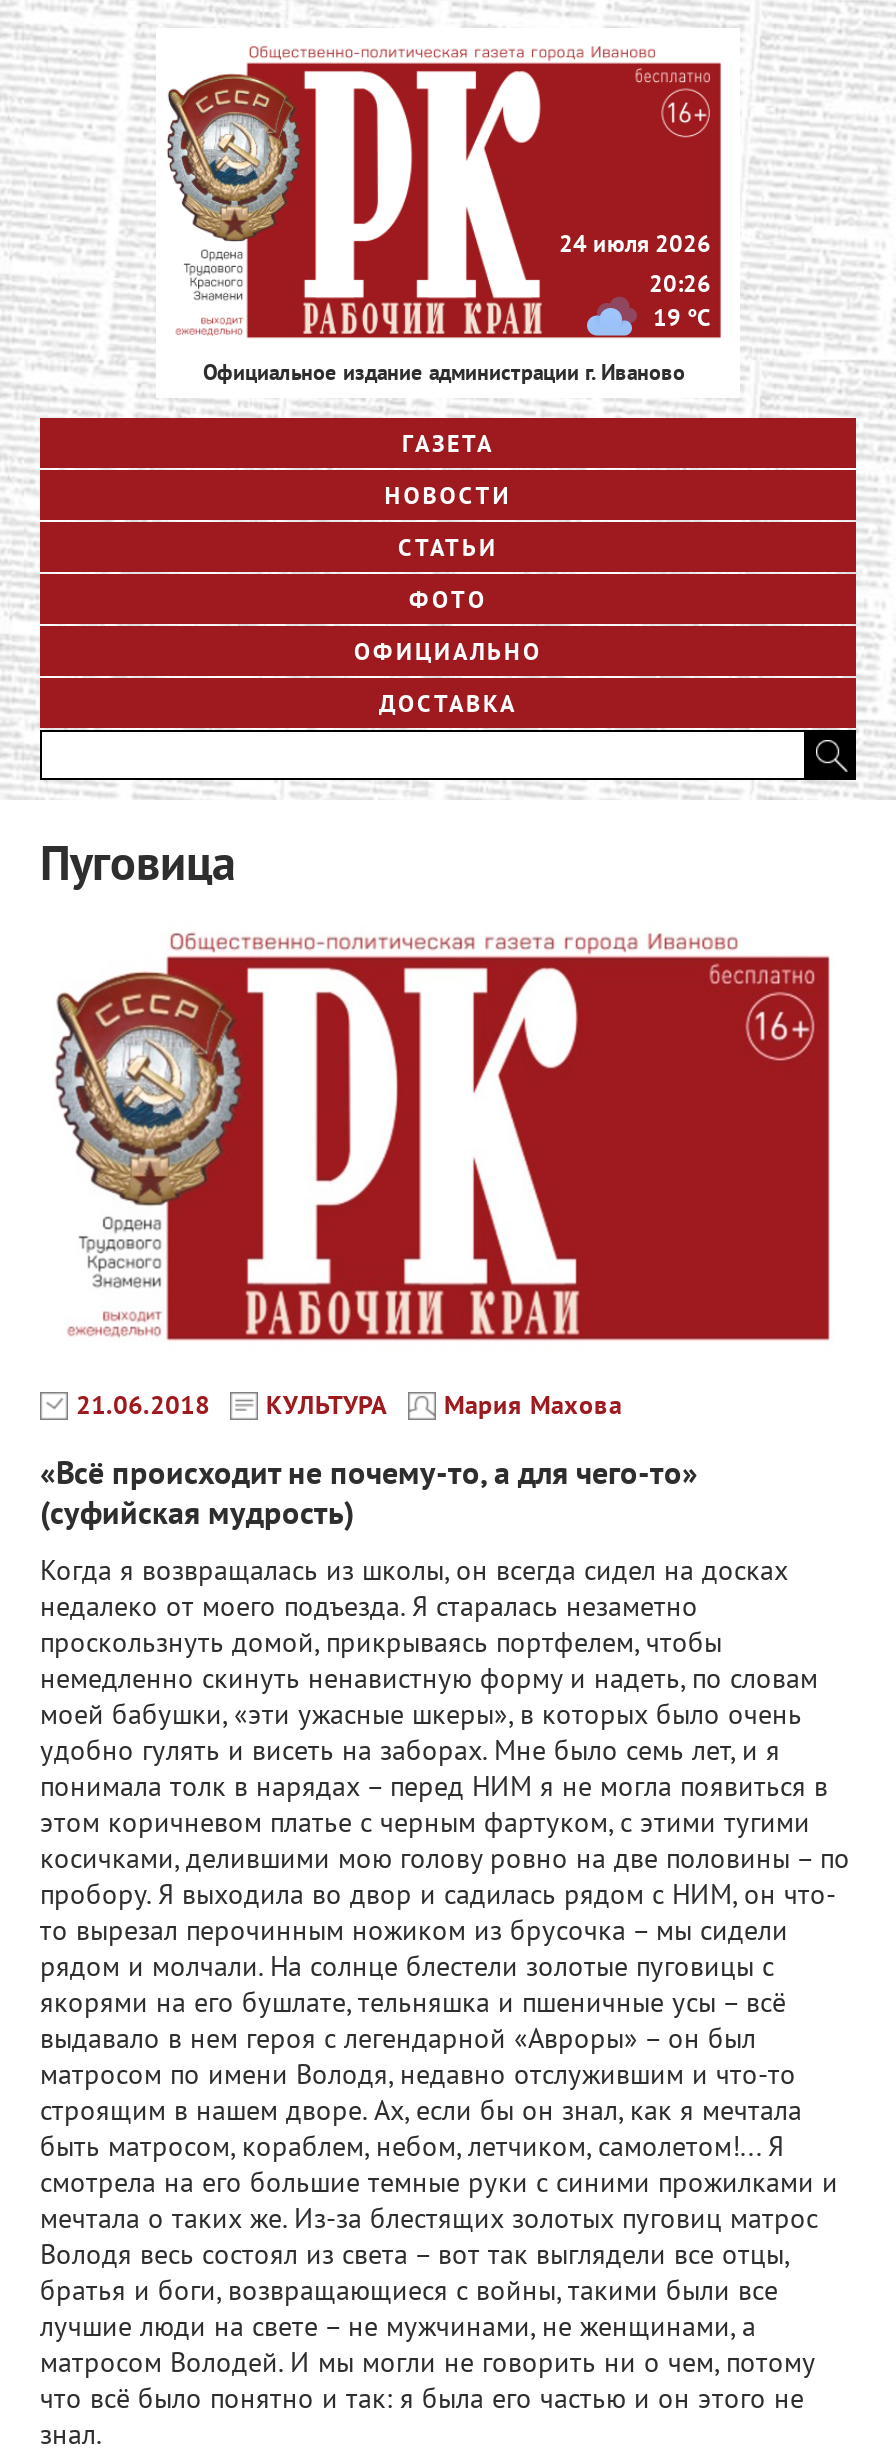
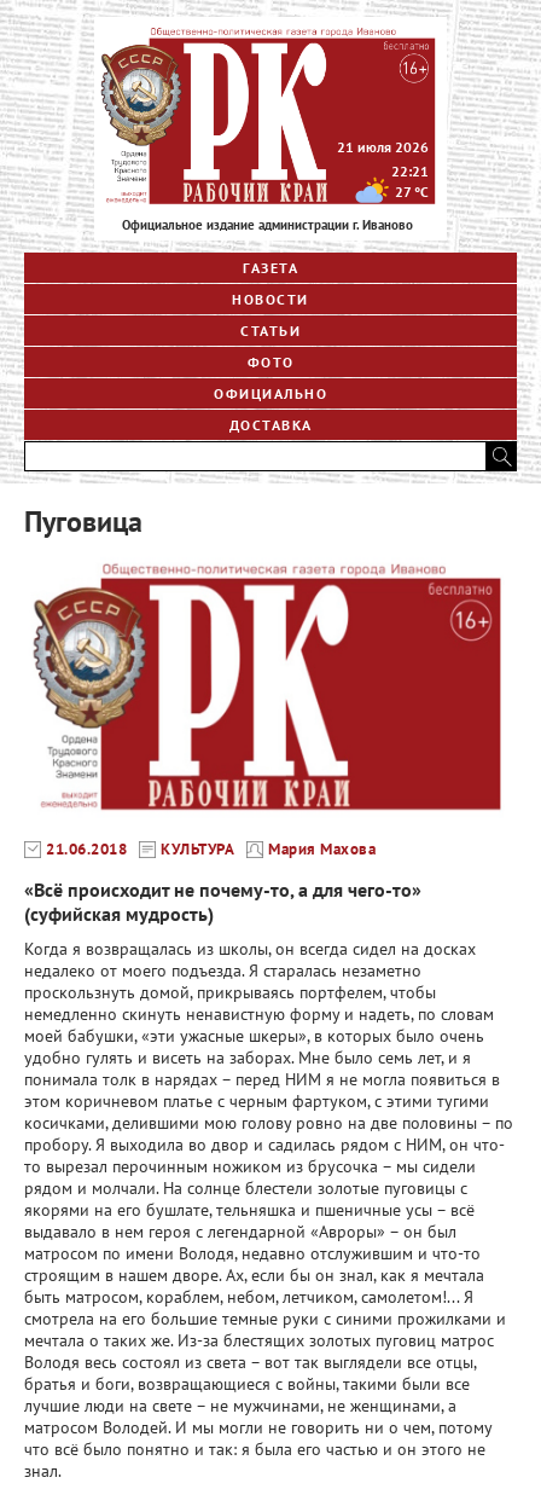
- 24 июля 2026
+ 21 июля 2026

- 20:26
+ 22:21

- 19 °C
+ 27 °C
